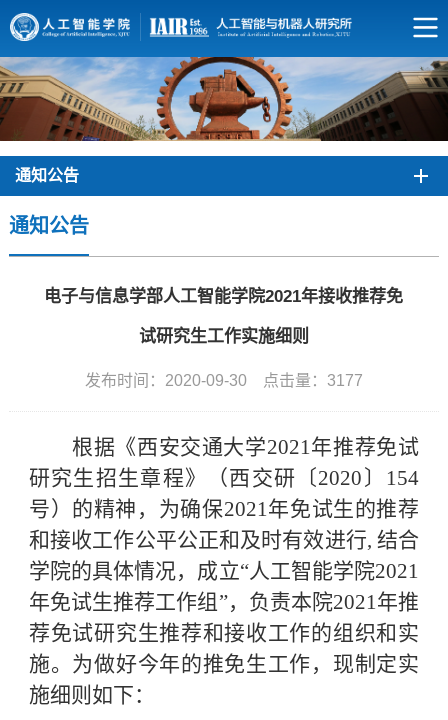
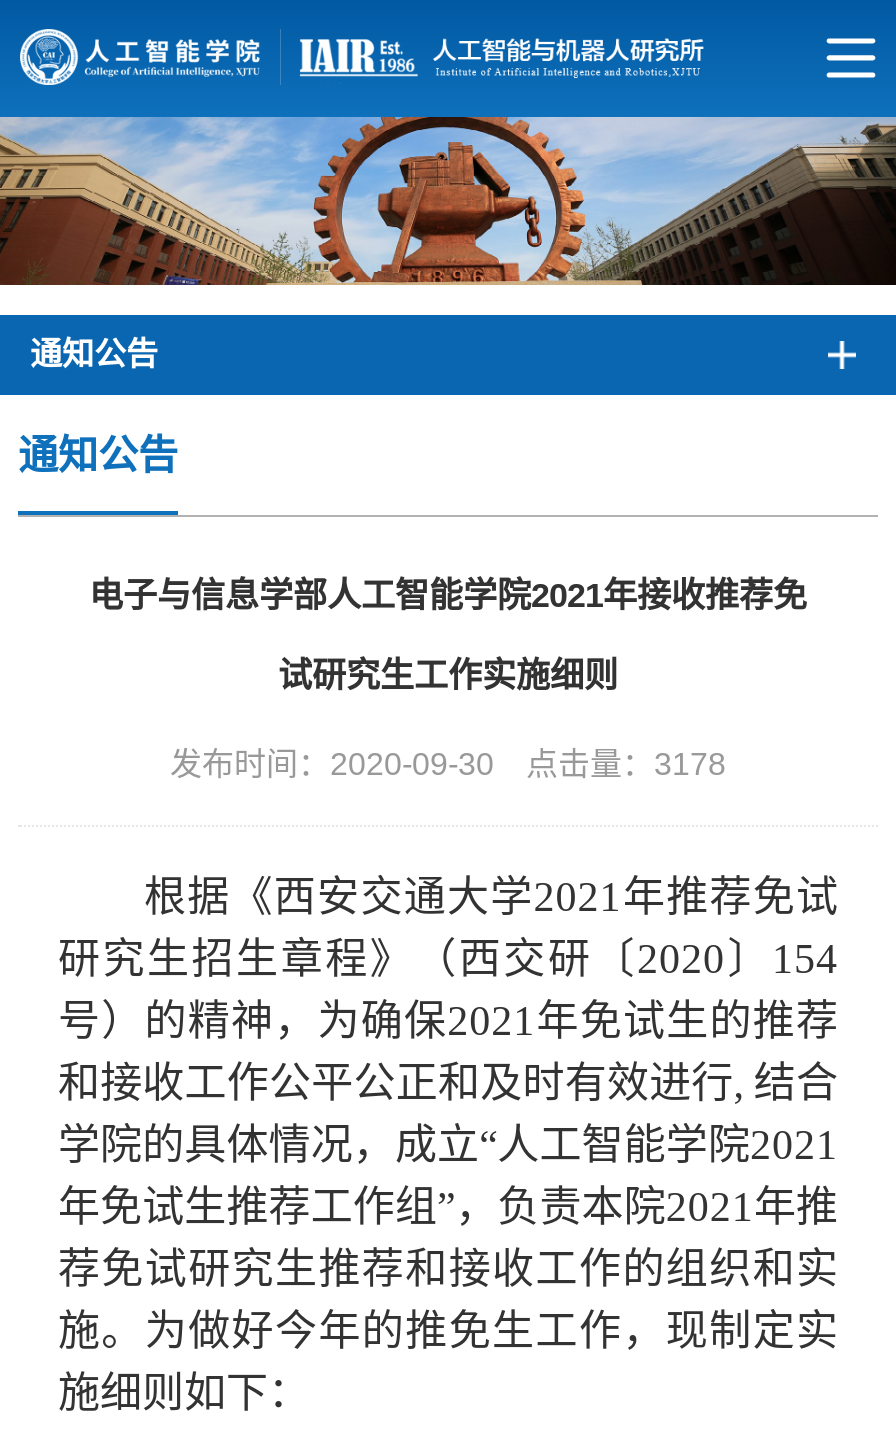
- 发布时间：2020-09-30点击量：3177
+ 发布时间：2020-09-30点击量：3178
